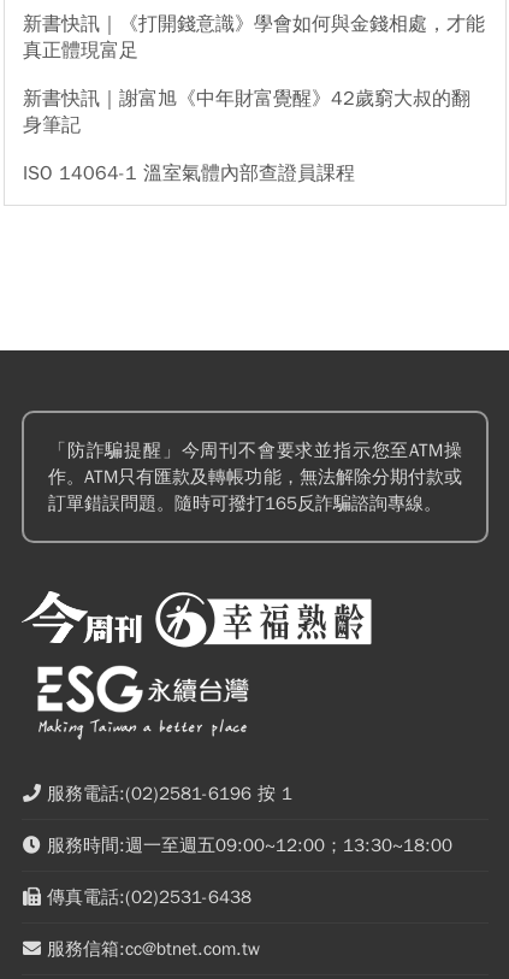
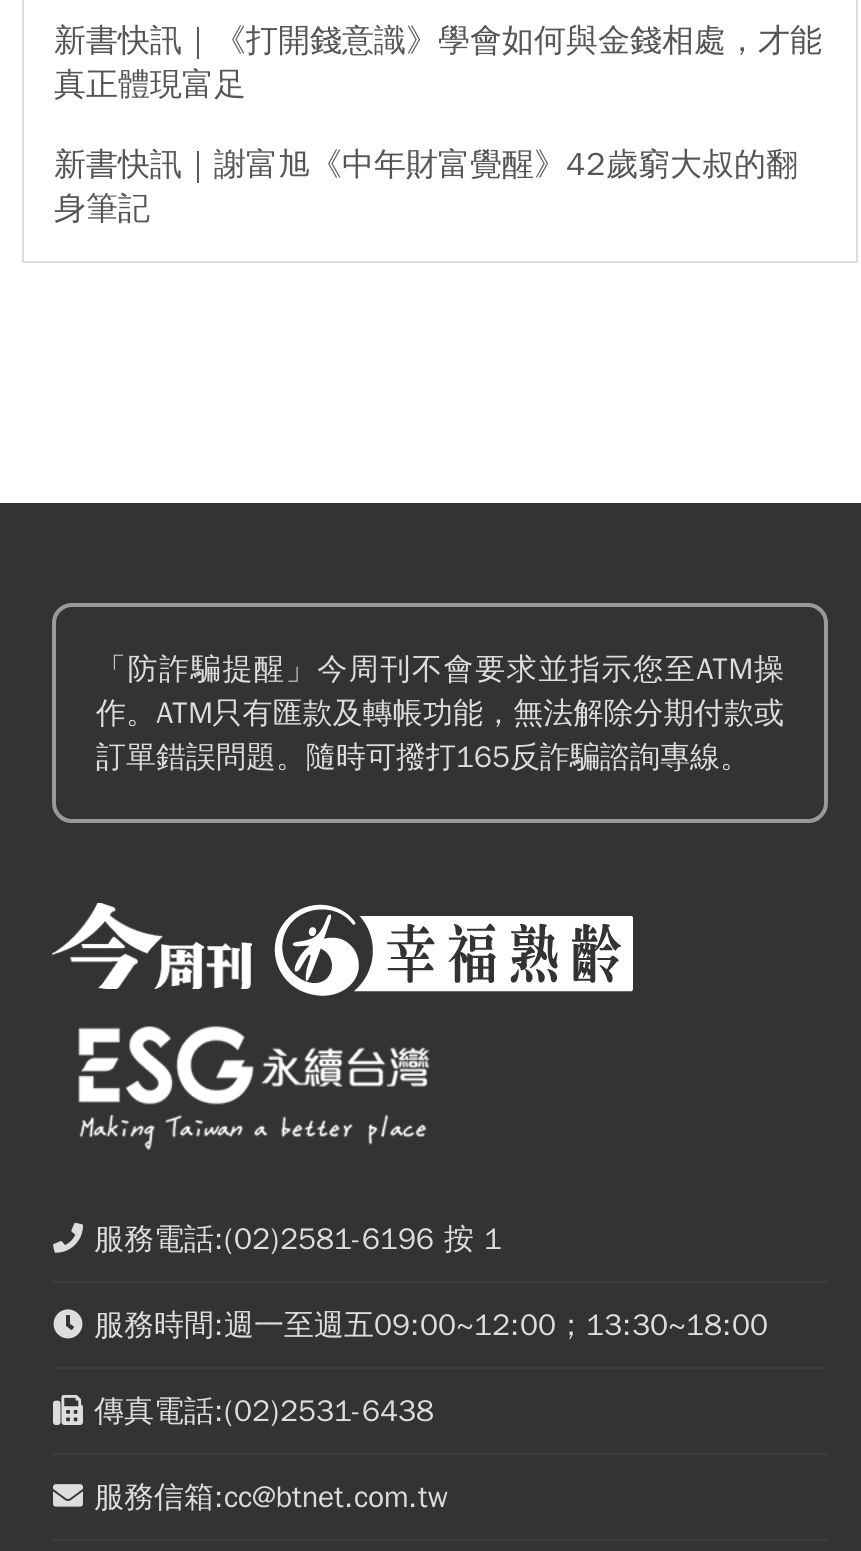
- ISO 14064-1 溫室氣體內部查證員課程
